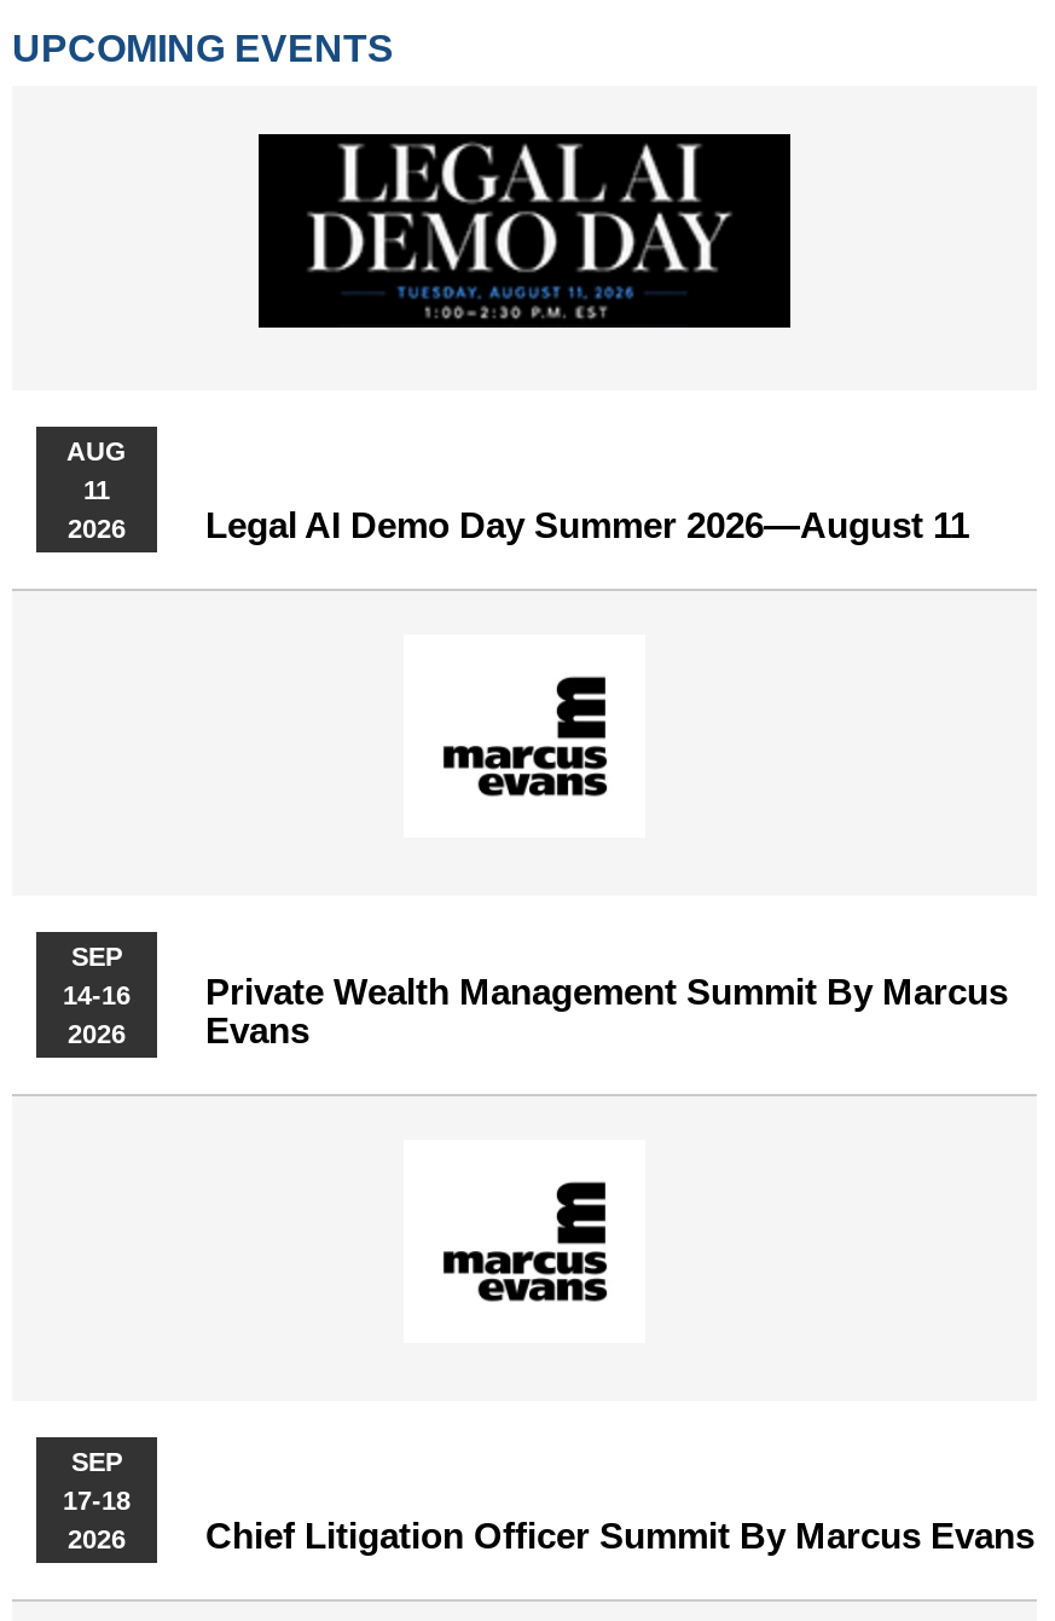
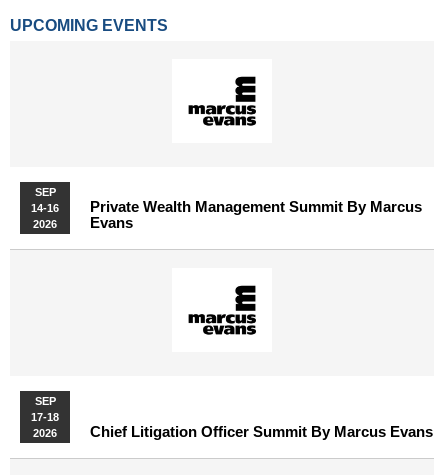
- [image]

- AUG
- 11
- 2026
- Legal AI Demo Day Summer 2026—August 11
